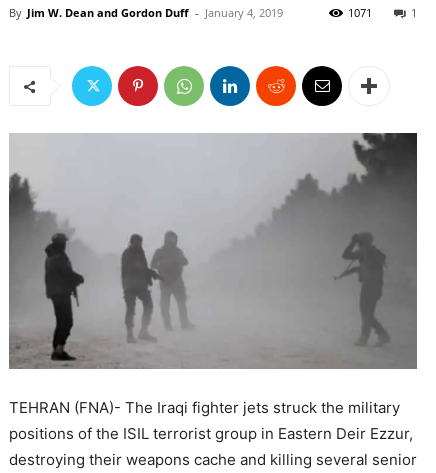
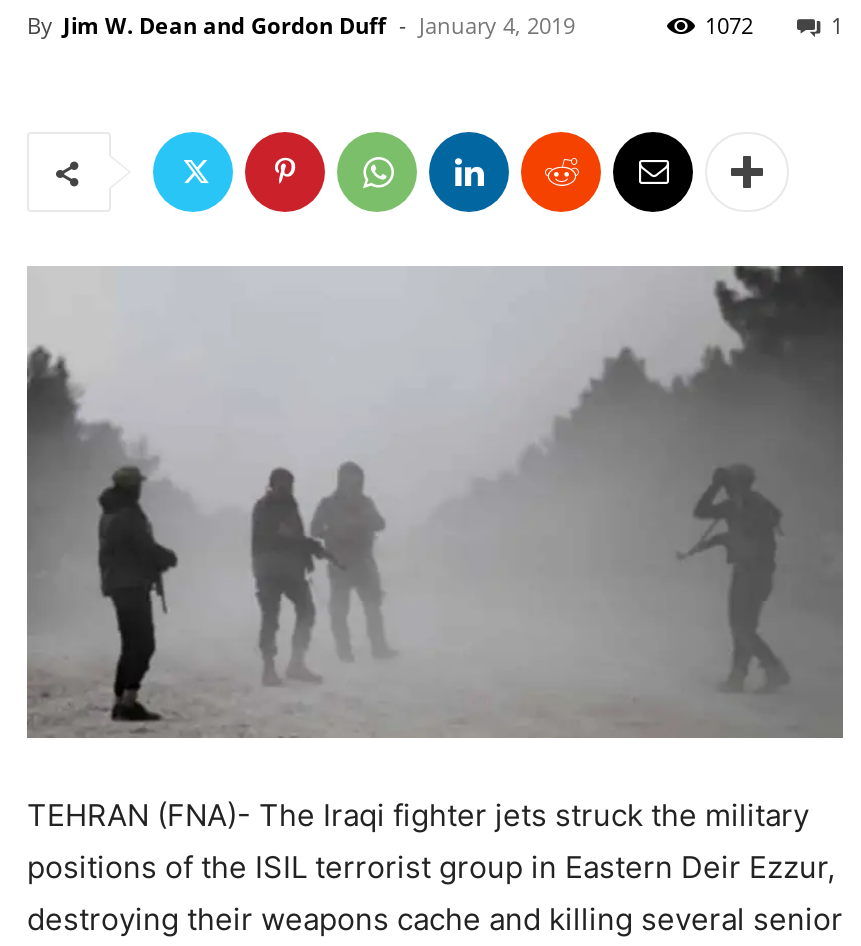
- 1071
+ 1072
